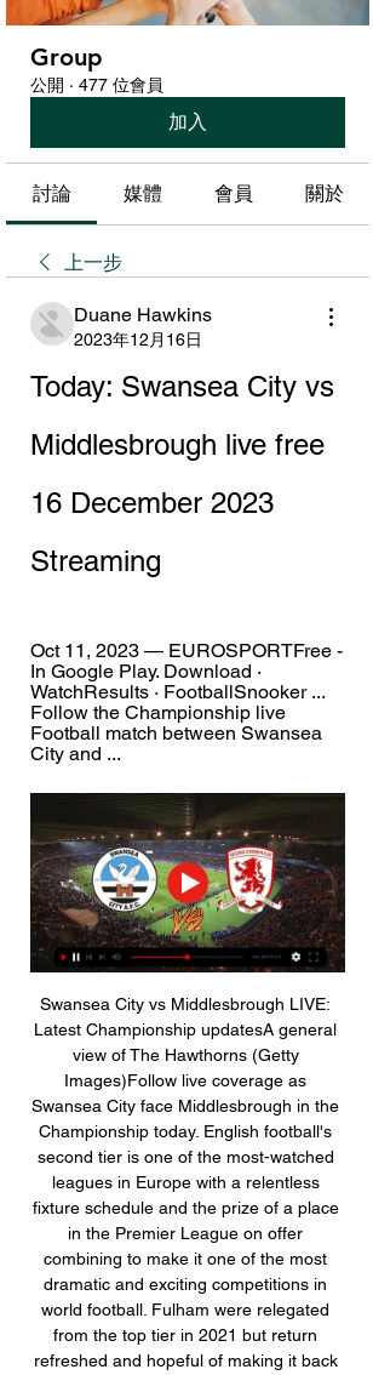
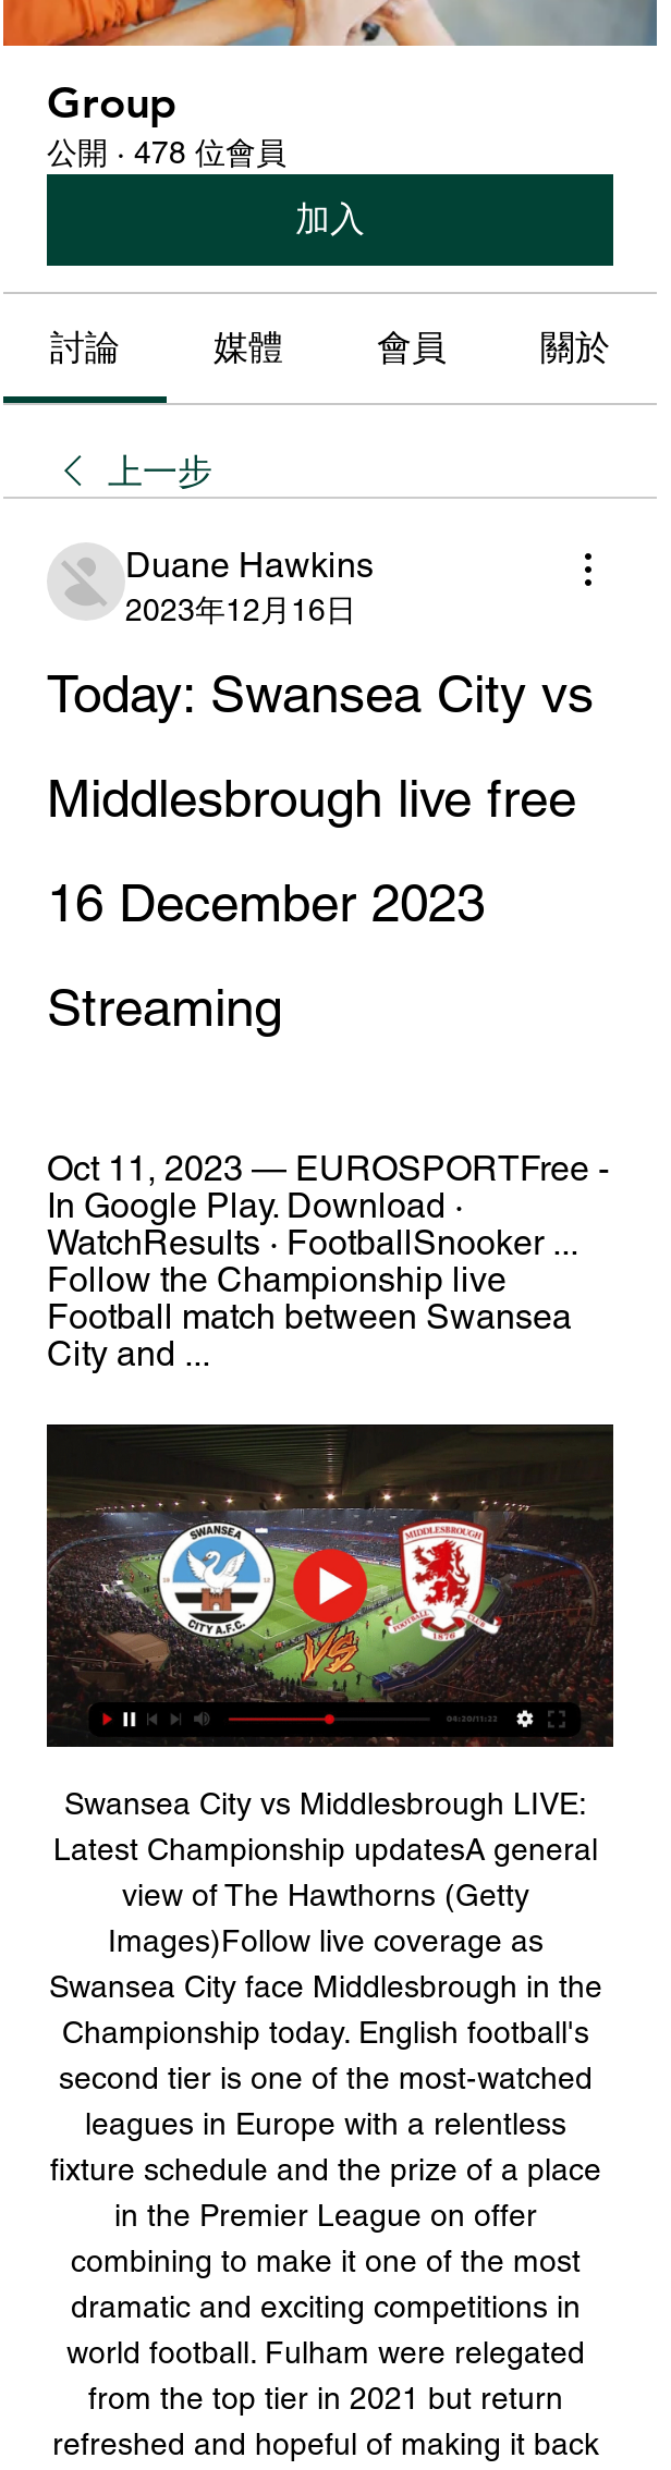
- 公開 · 477 位會員
+ 公開 · 478 位會員
